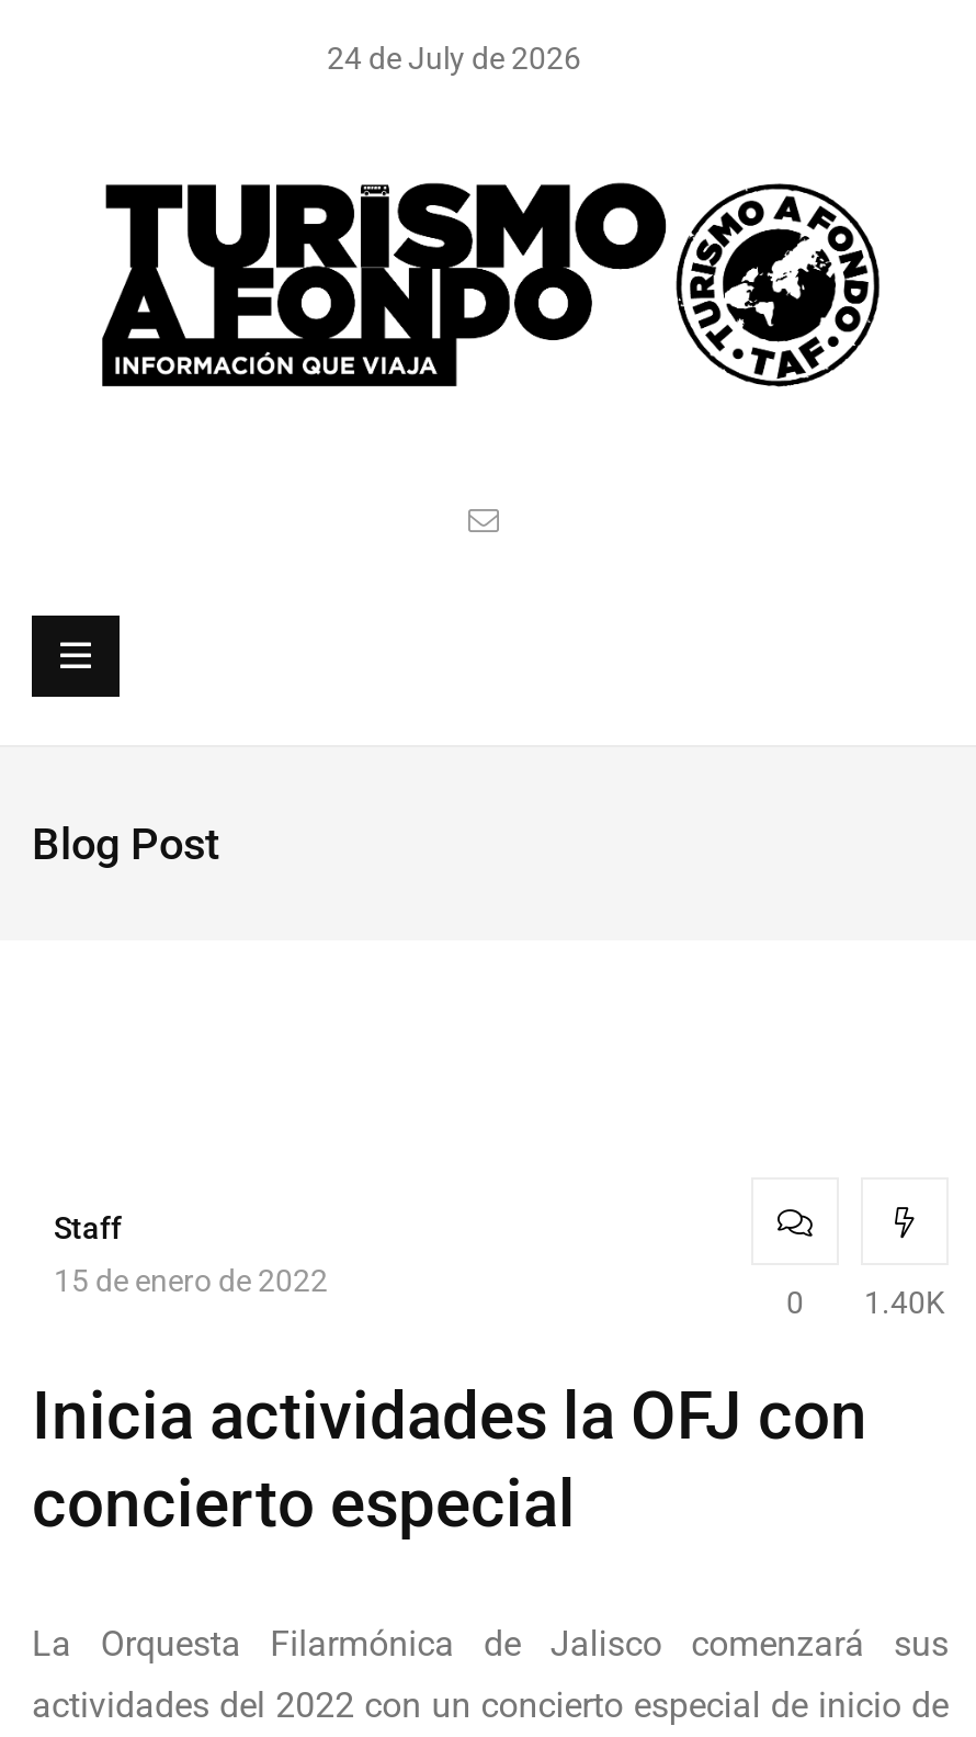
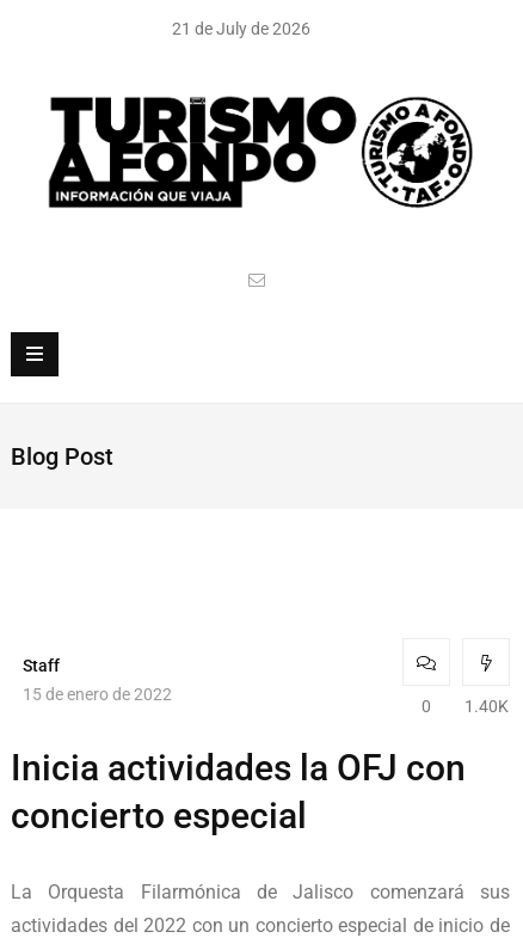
- 24 de July de 2026
+ 21 de July de 2026
